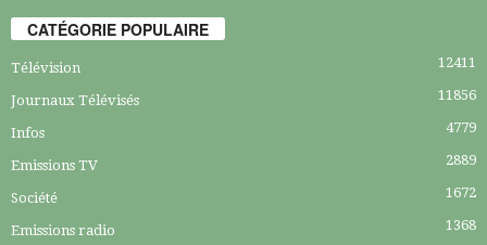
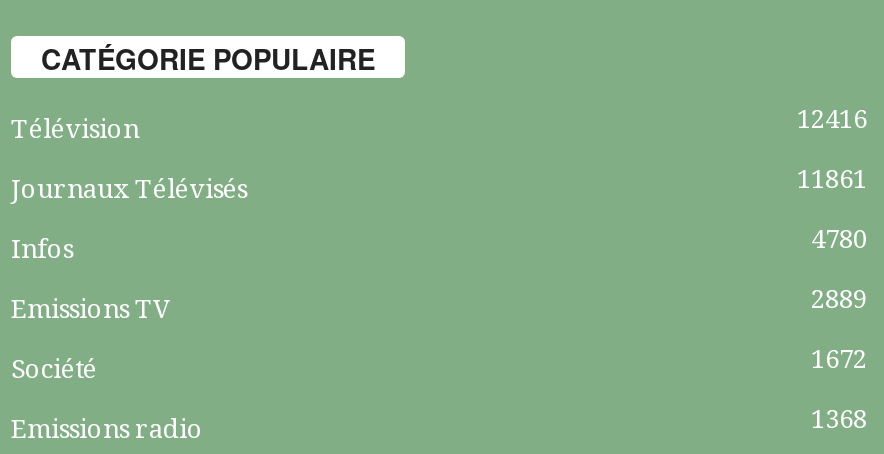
- 12411
+ 12416

- 11856
+ 11861

- 4779
+ 4780
